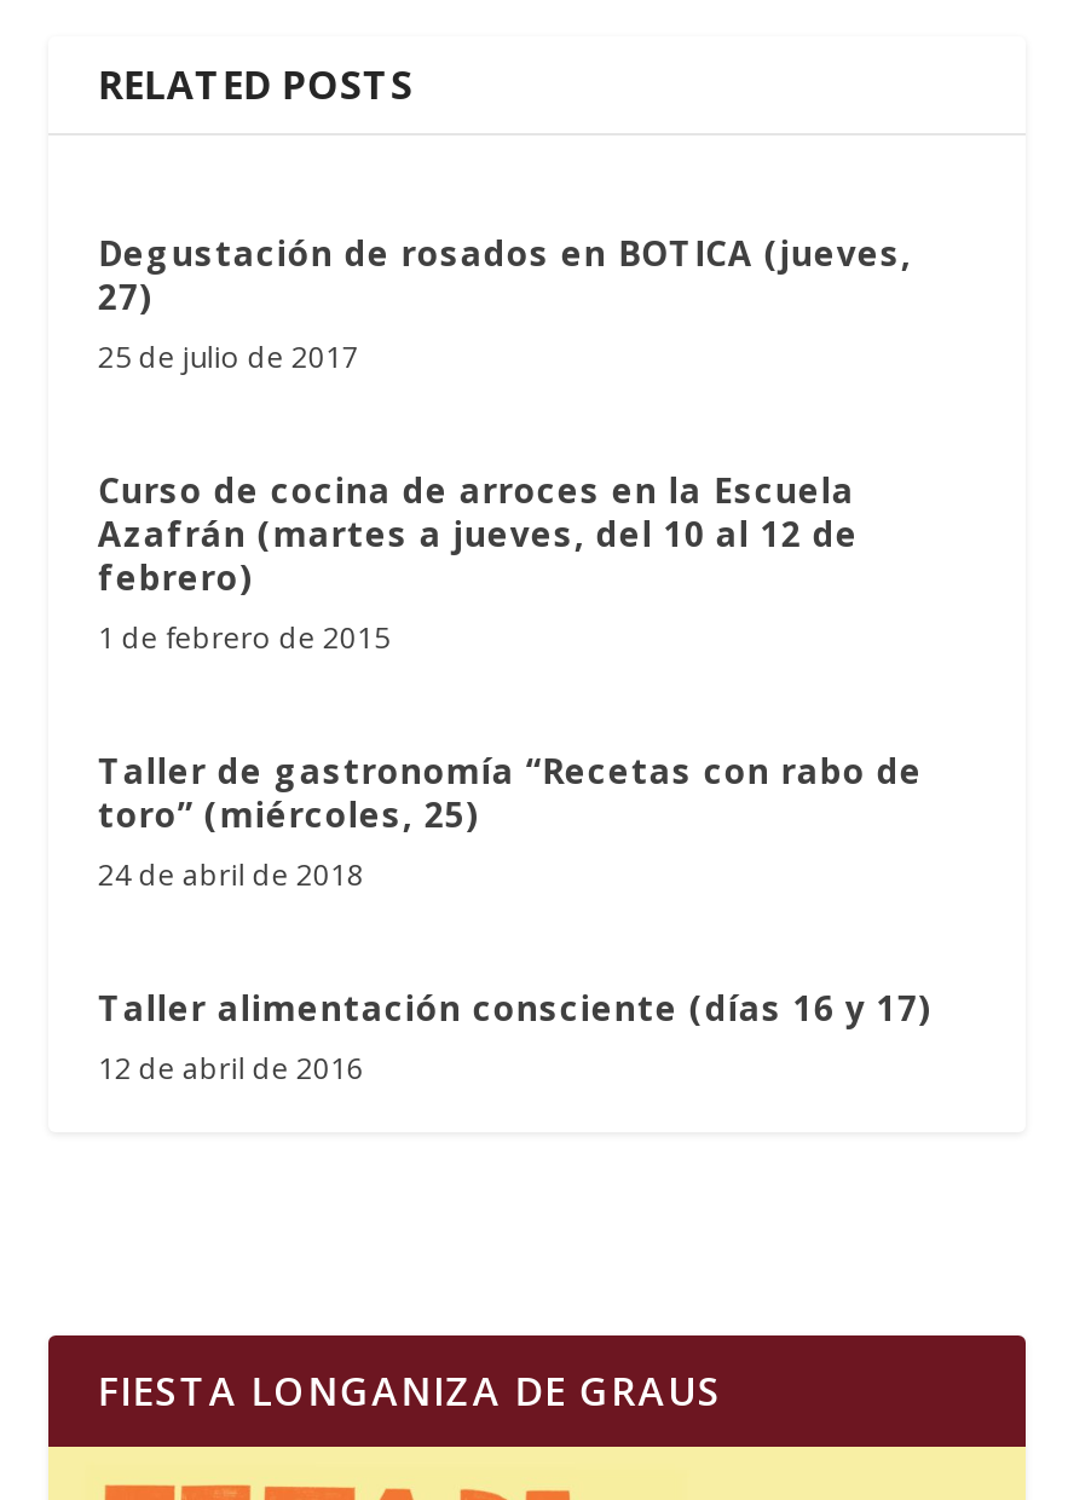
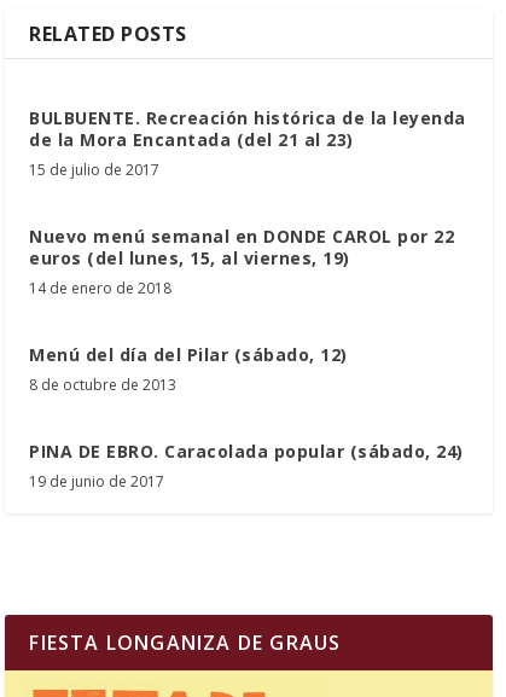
- Degustación de rosados en BOTICA (jueves,
- 27)
- 25 de julio de 2017
+ BULBUENTE. Recreación histórica de la leyenda
+ de la Mora Encantada (del 21 al 23)
+ 15 de julio de 2017

- Curso de cocina de arroces en la Escuela
- Azafrán (martes a jueves, del 10 al 12 de
- febrero)
- 1 de febrero de 2015
+ Nuevo menú semanal en DONDE CAROL por 22
+ euros (del lunes, 15, al viernes, 19)
+ 14 de enero de 2018

- Taller de gastronomía “Recetas con rabo de
- toro” (miércoles, 25)
- 24 de abril de 2018
+ Menú del día del Pilar (sábado, 12)
+ 8 de octubre de 2013

- Taller alimentación consciente (días 16 y 17)
- 12 de abril de 2016
+ PINA DE EBRO. Caracolada popular (sábado, 24)
+ 19 de junio de 2017
